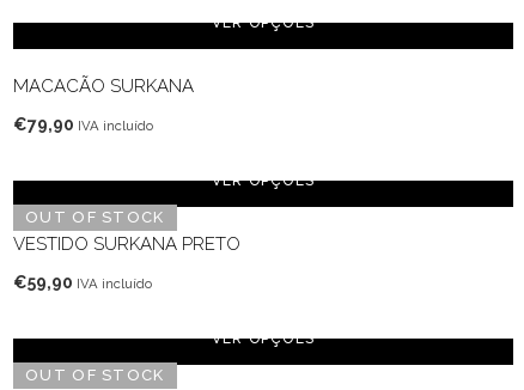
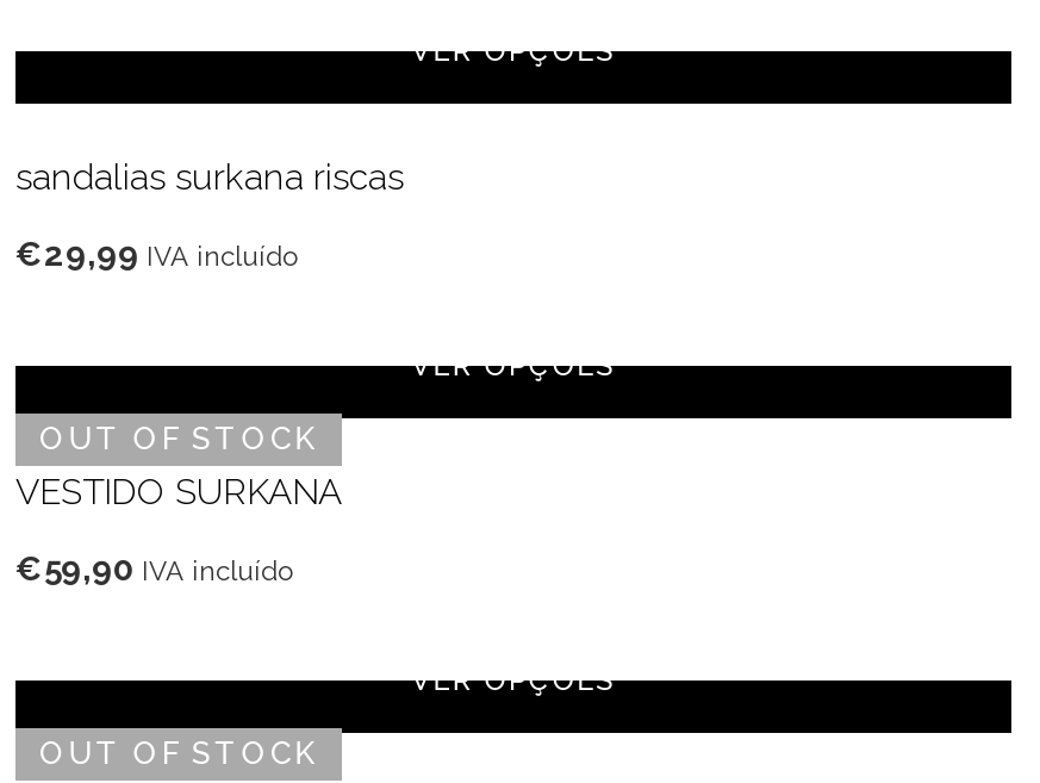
- MACACÃO SURKANA
+ sandalias surkana riscas

- €79,90 IVA incluído
+ €29,99 IVA incluído

- VESTIDO SURKANA PRETO
+ VESTIDO SURKANA
